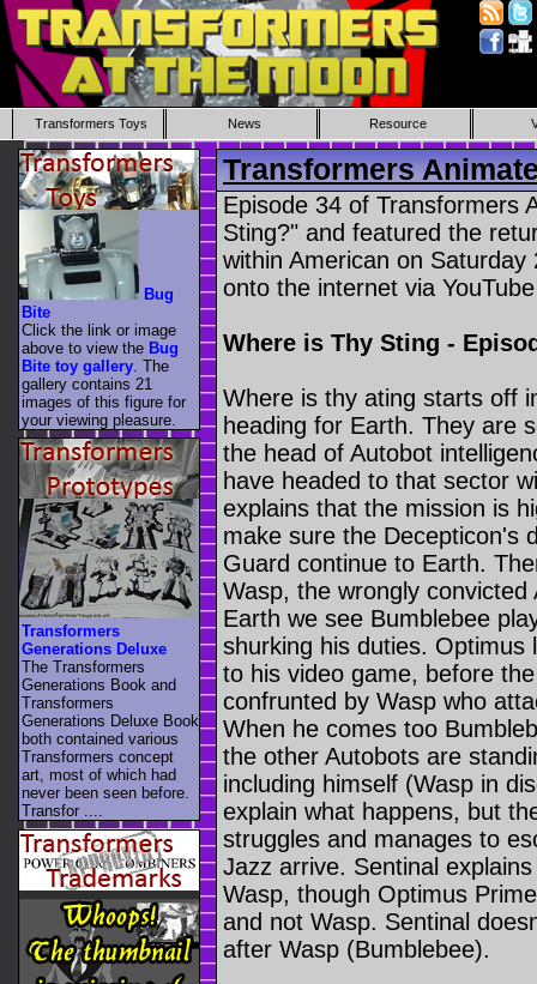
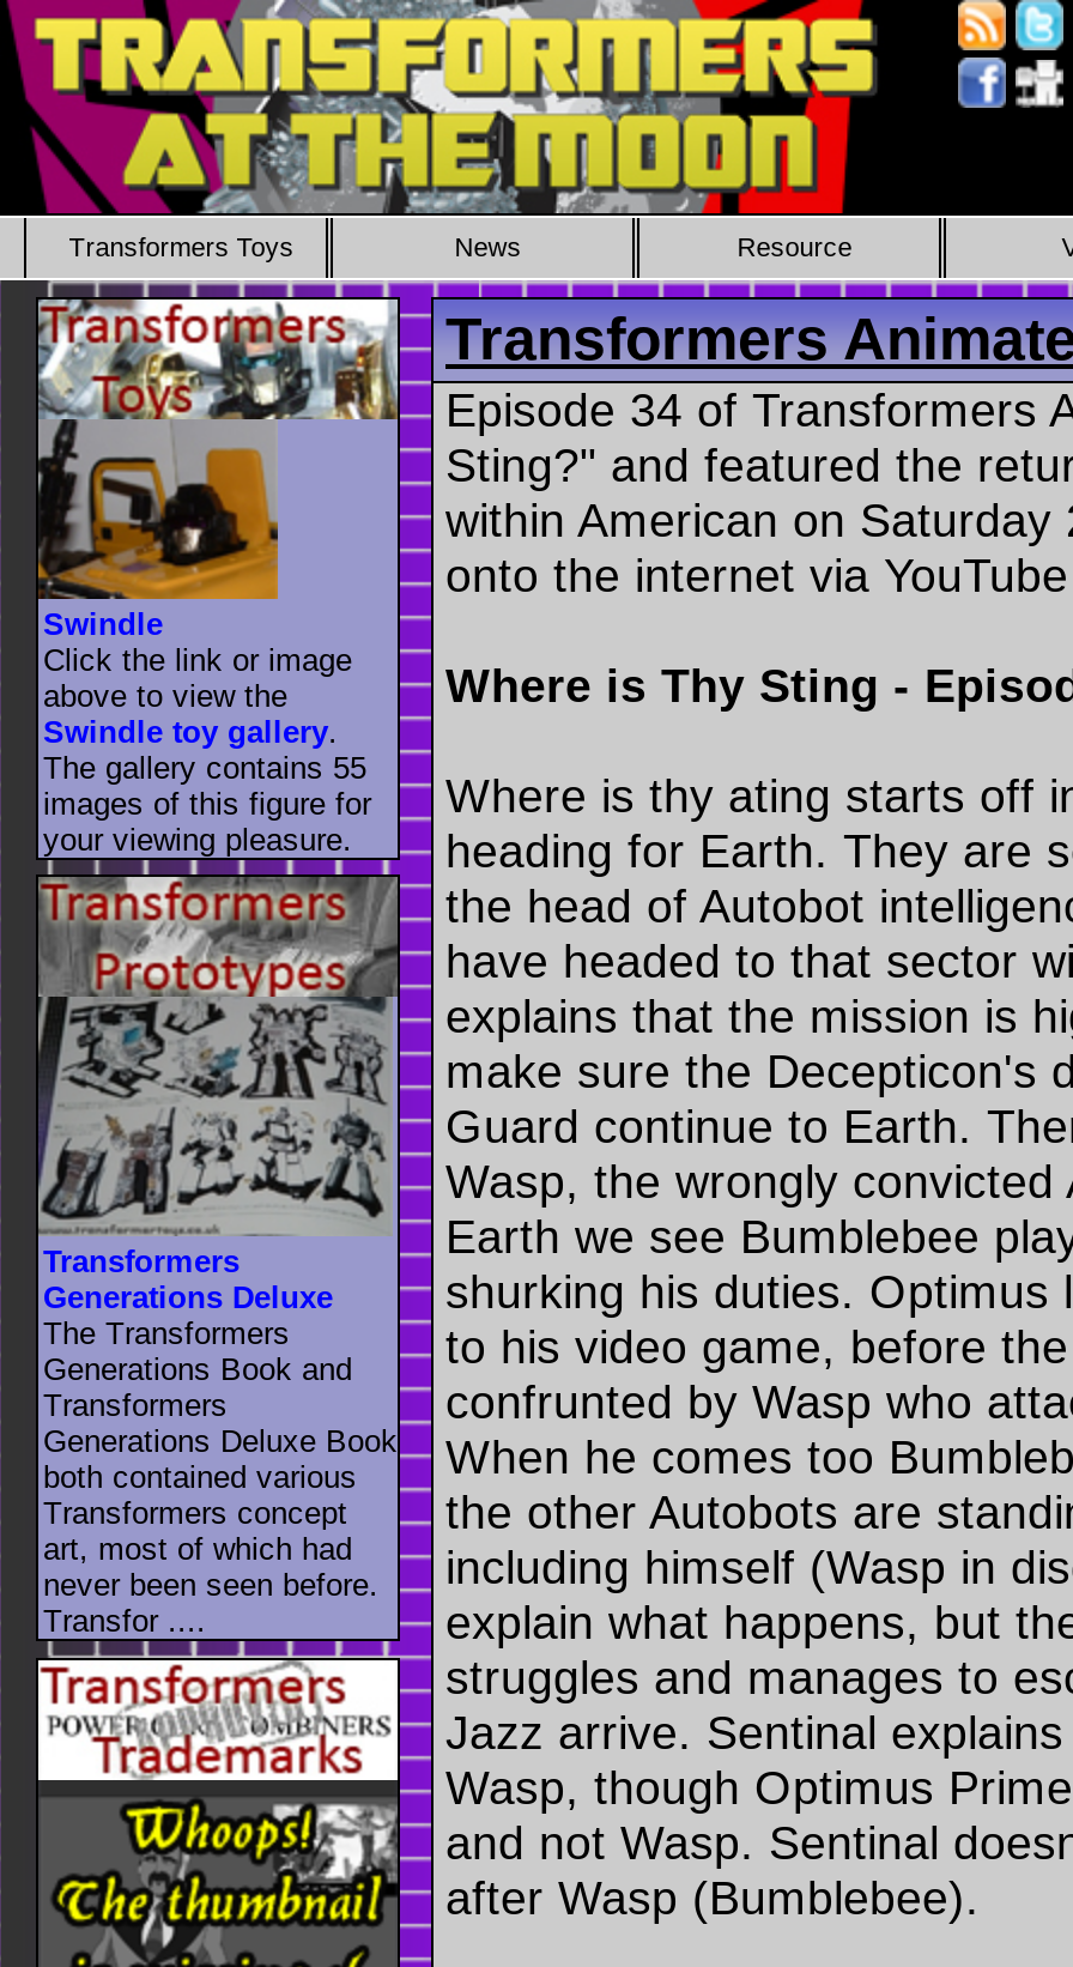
- [image]
- Bug
- Bite
+ [image]
+ Swindle

- above to view the Bug
- Bite toy gallery. The
- gallery contains 21
+ above to view the
+ Swindle toy gallery.
+ The gallery contains 55
